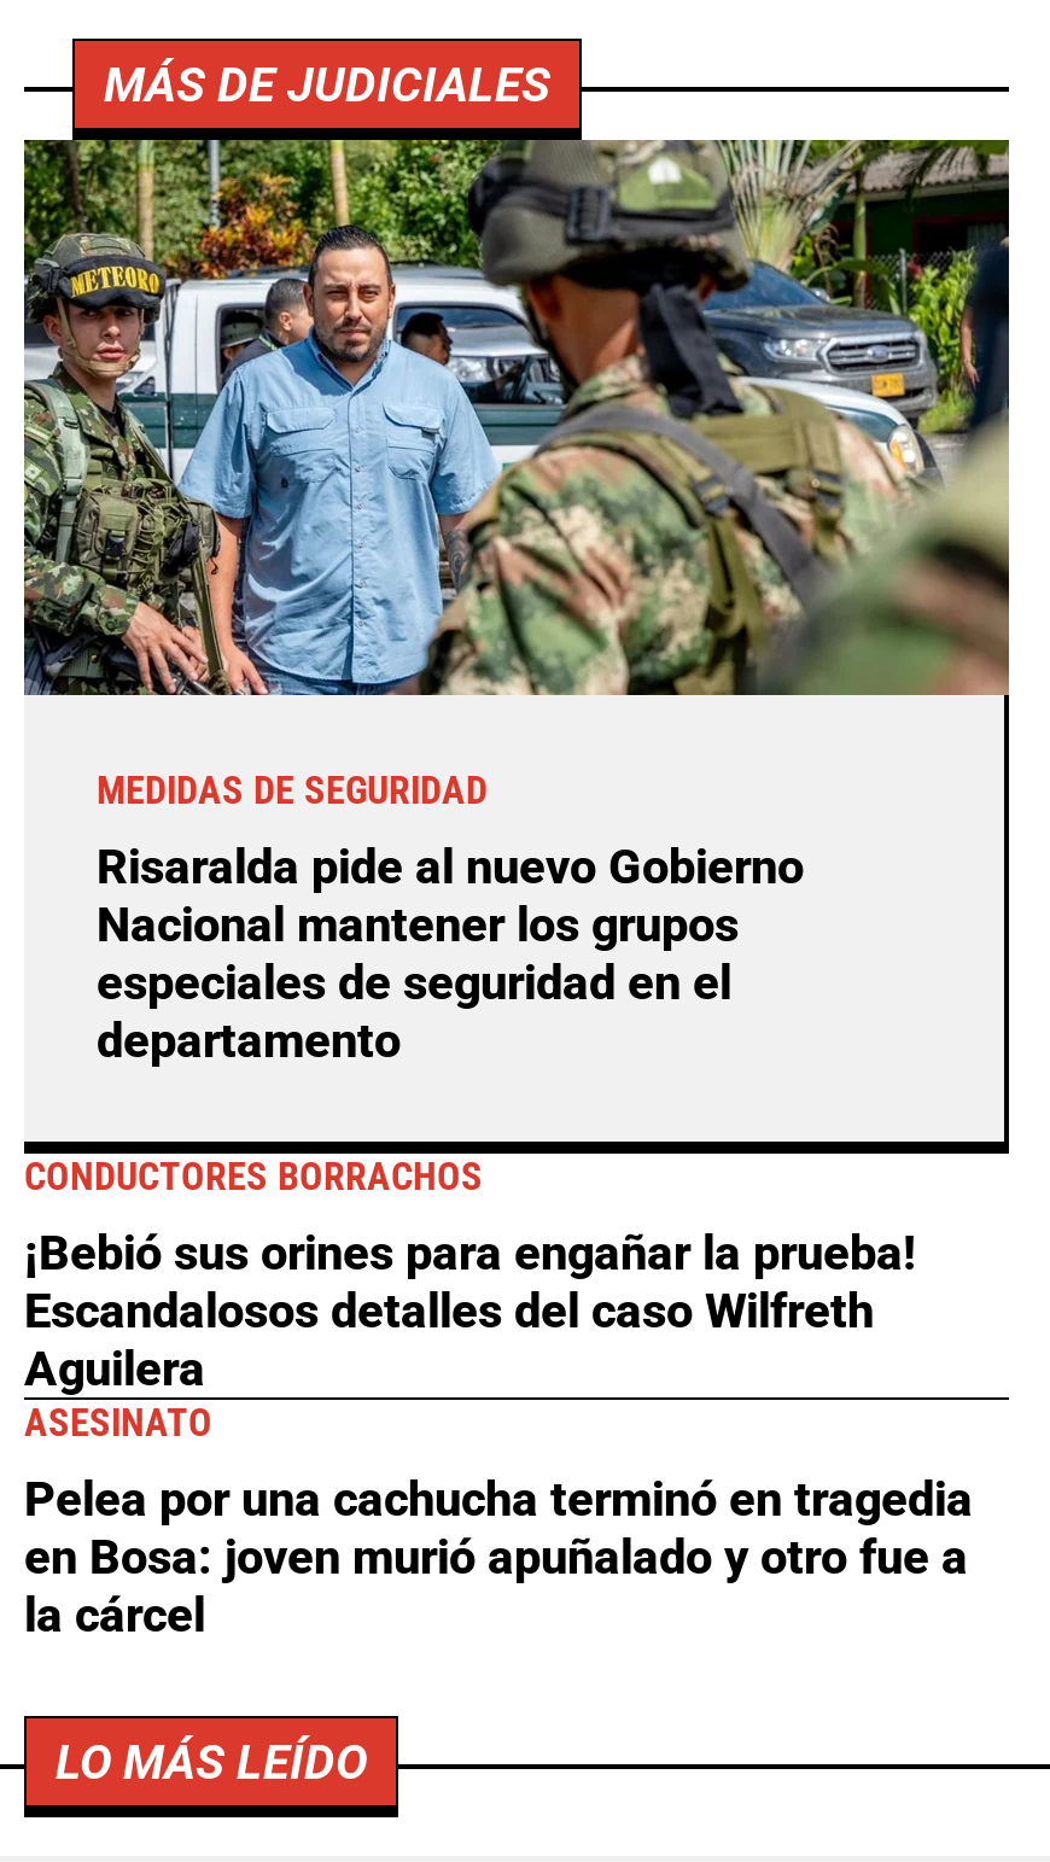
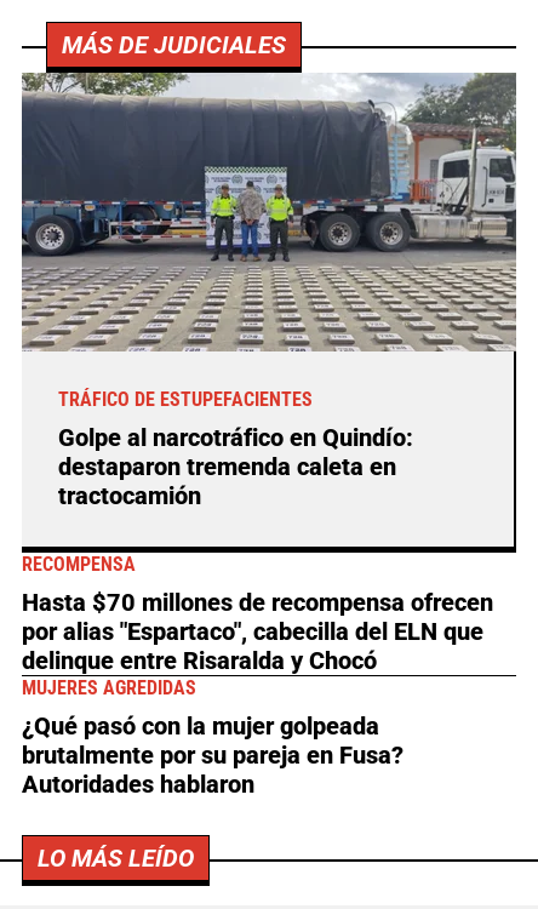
- [image]
- MEDIDAS DE SEGURIDAD
- Risaralda pide al nuevo Gobierno
- Nacional mantener los grupos
- especiales de seguridad en el
- departamento
+ [image]
+ TRÁFICO DE ESTUPEFACIENTES
+ Golpe al narcotráfico en Quindío:
+ destaparon tremenda caleta en
+ tractocamión

- CONDUCTORES BORRACHOS
- ¡Bebió sus orines para engañar la prueba!
- Escandalosos detalles del caso Wilfreth
- Aguilera
- ASESINATO
- Pelea por una cachucha terminó en tragedia
- en Bosa: joven murió apuñalado y otro fue a
- la cárcel
+ RECOMPENSA
+ Hasta $70 millones de recompensa ofrecen
+ por alias "Espartaco", cabecilla del ELN que
+ delinque entre Risaralda y Chocó
+ MUJERES AGREDIDAS
+ ¿Qué pasó con la mujer golpeada
+ brutalmente por su pareja en Fusa?
+ Autoridades hablaron
